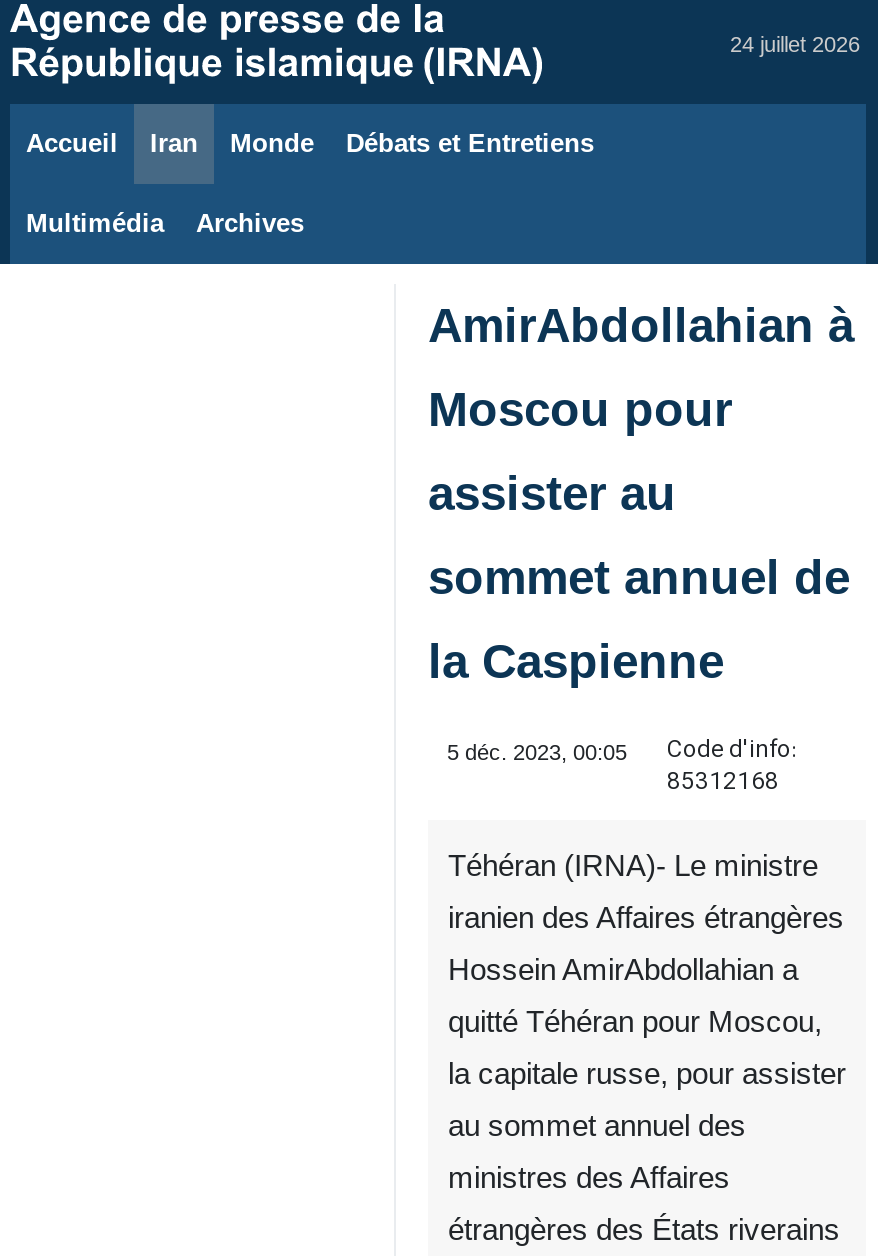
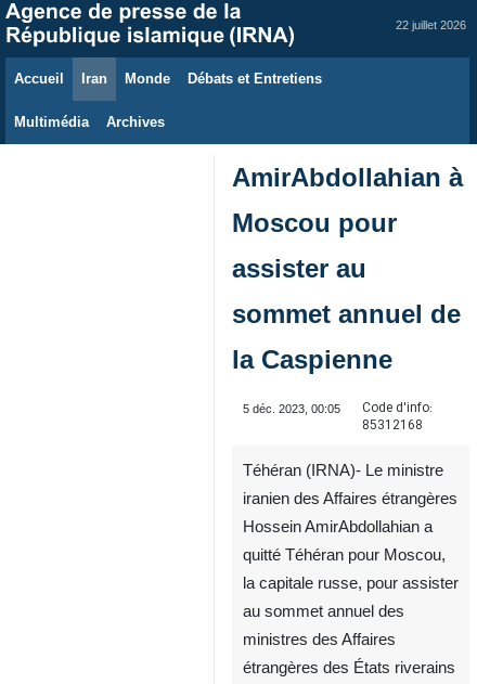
- 24 juillet 2026
+ 22 juillet 2026
